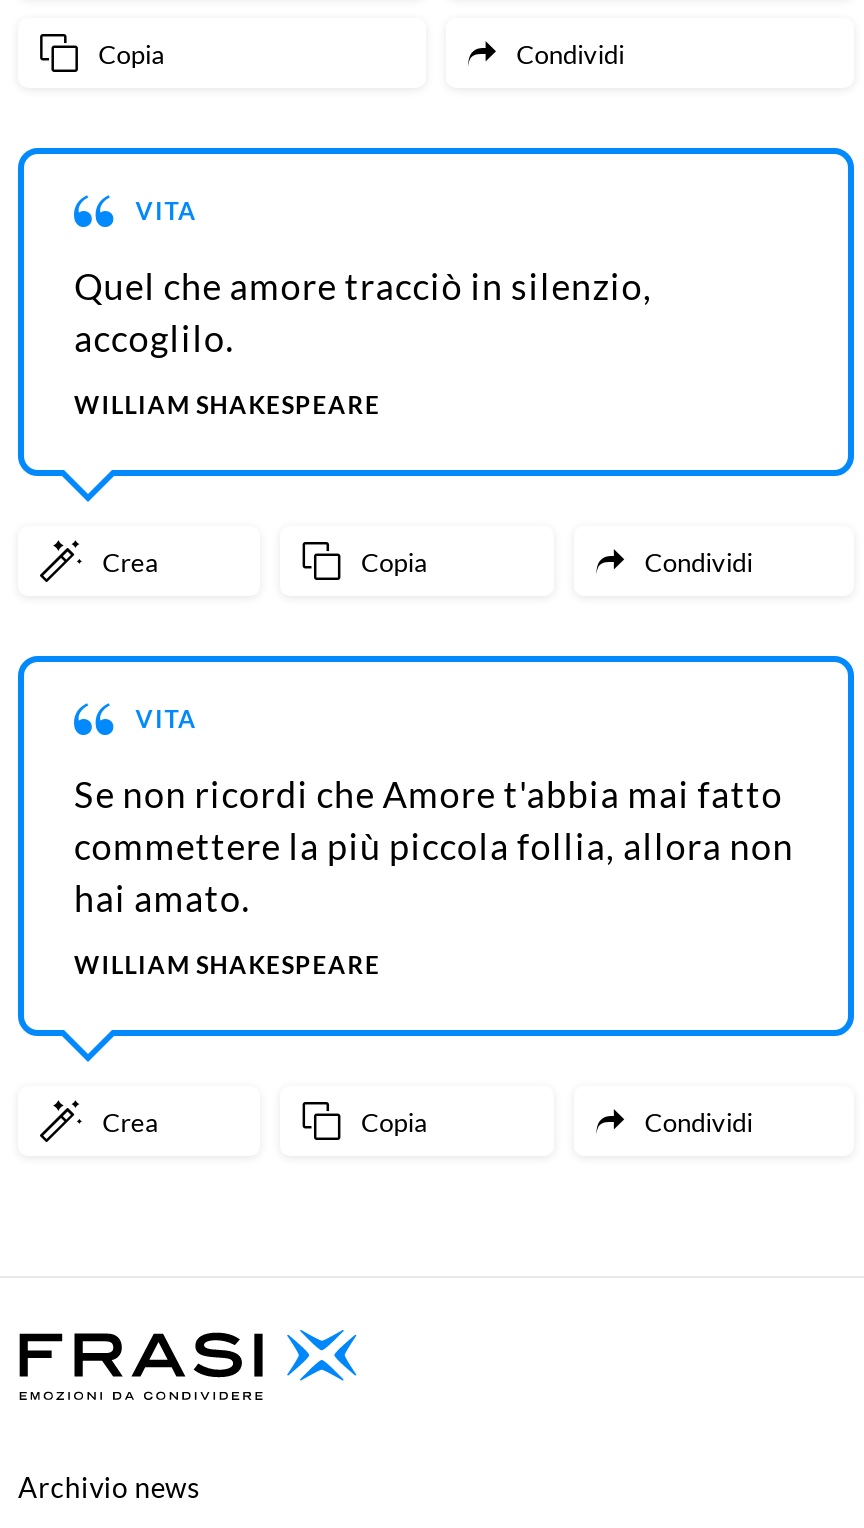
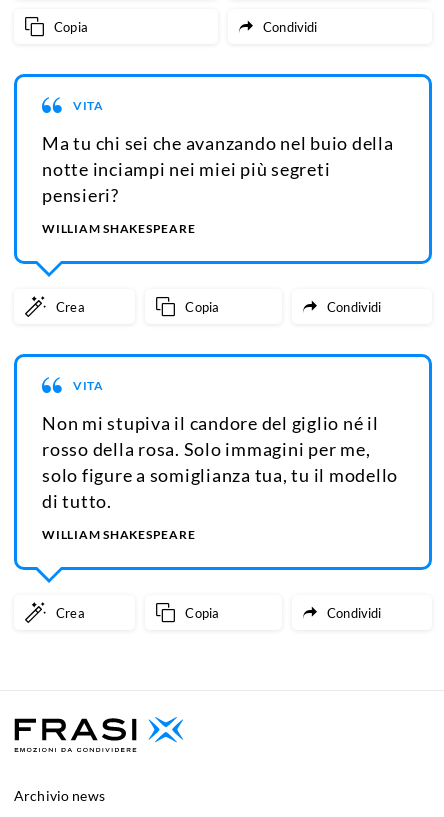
- Quel che amore tracciò in silenzio,
- accoglilo.
+ Ma tu chi sei che avanzando nel buio della
+ notte inciampi nei miei più segreti
+ pensieri?

- Se non ricordi che Amore t'abbia mai fatto
- commettere la più piccola follia, allora non
- hai amato.
+ Non mi stupiva il candore del giglio né il
+ rosso della rosa. Solo immagini per me,
+ solo figure a somiglianza tua, tu il modello
+ di tutto.
